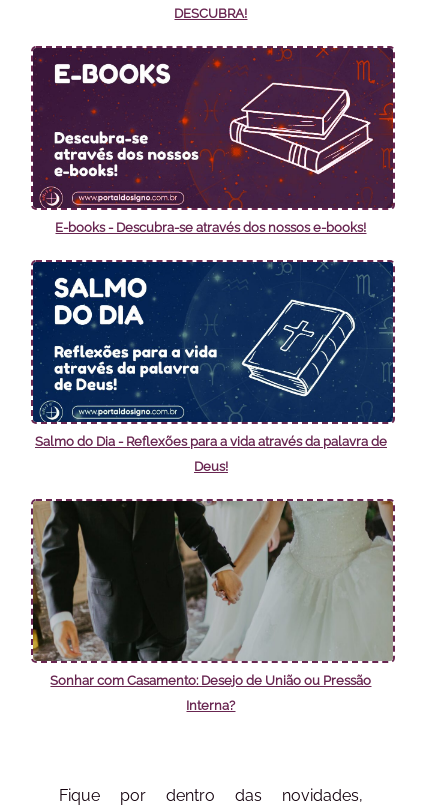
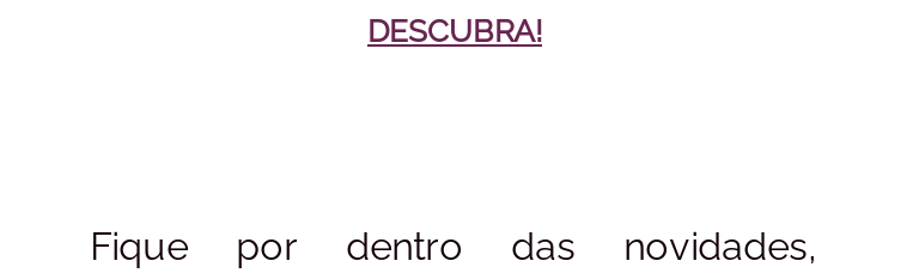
- [image]
- E-books - Descubra-se através dos nossos e-books!

- [image]
- Salmo do Dia - Reflexões para a vida através da palavra de
- Deus!

- [image]
- Sonhar com Casamento: Desejo de União ou Pressão
- Interna?
